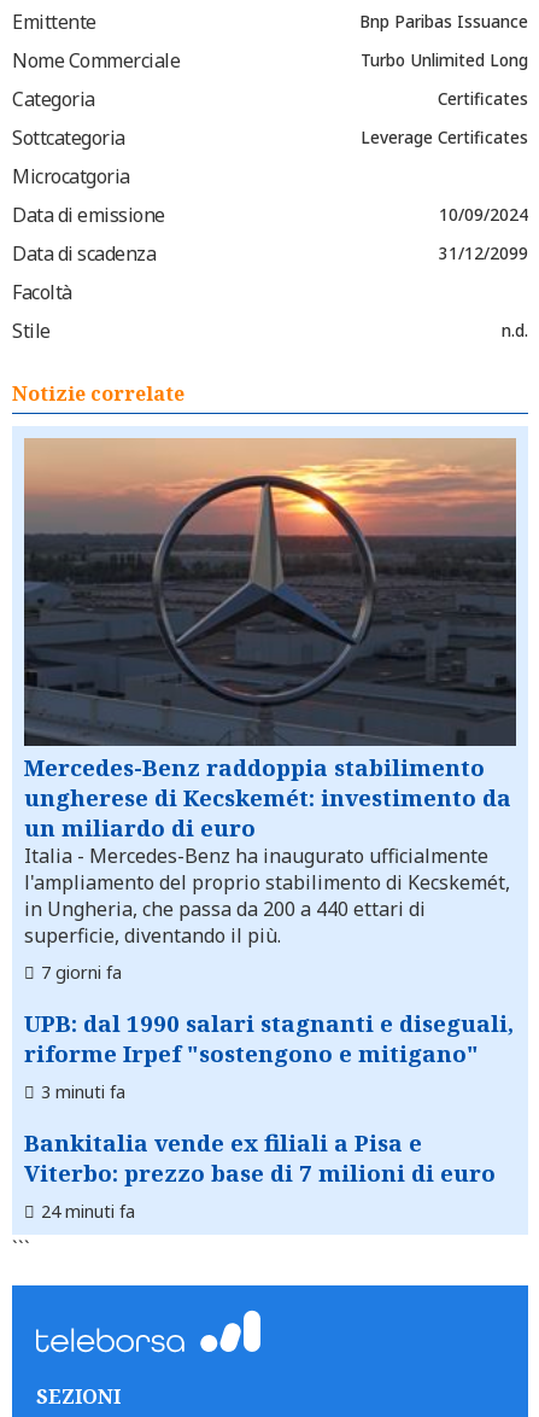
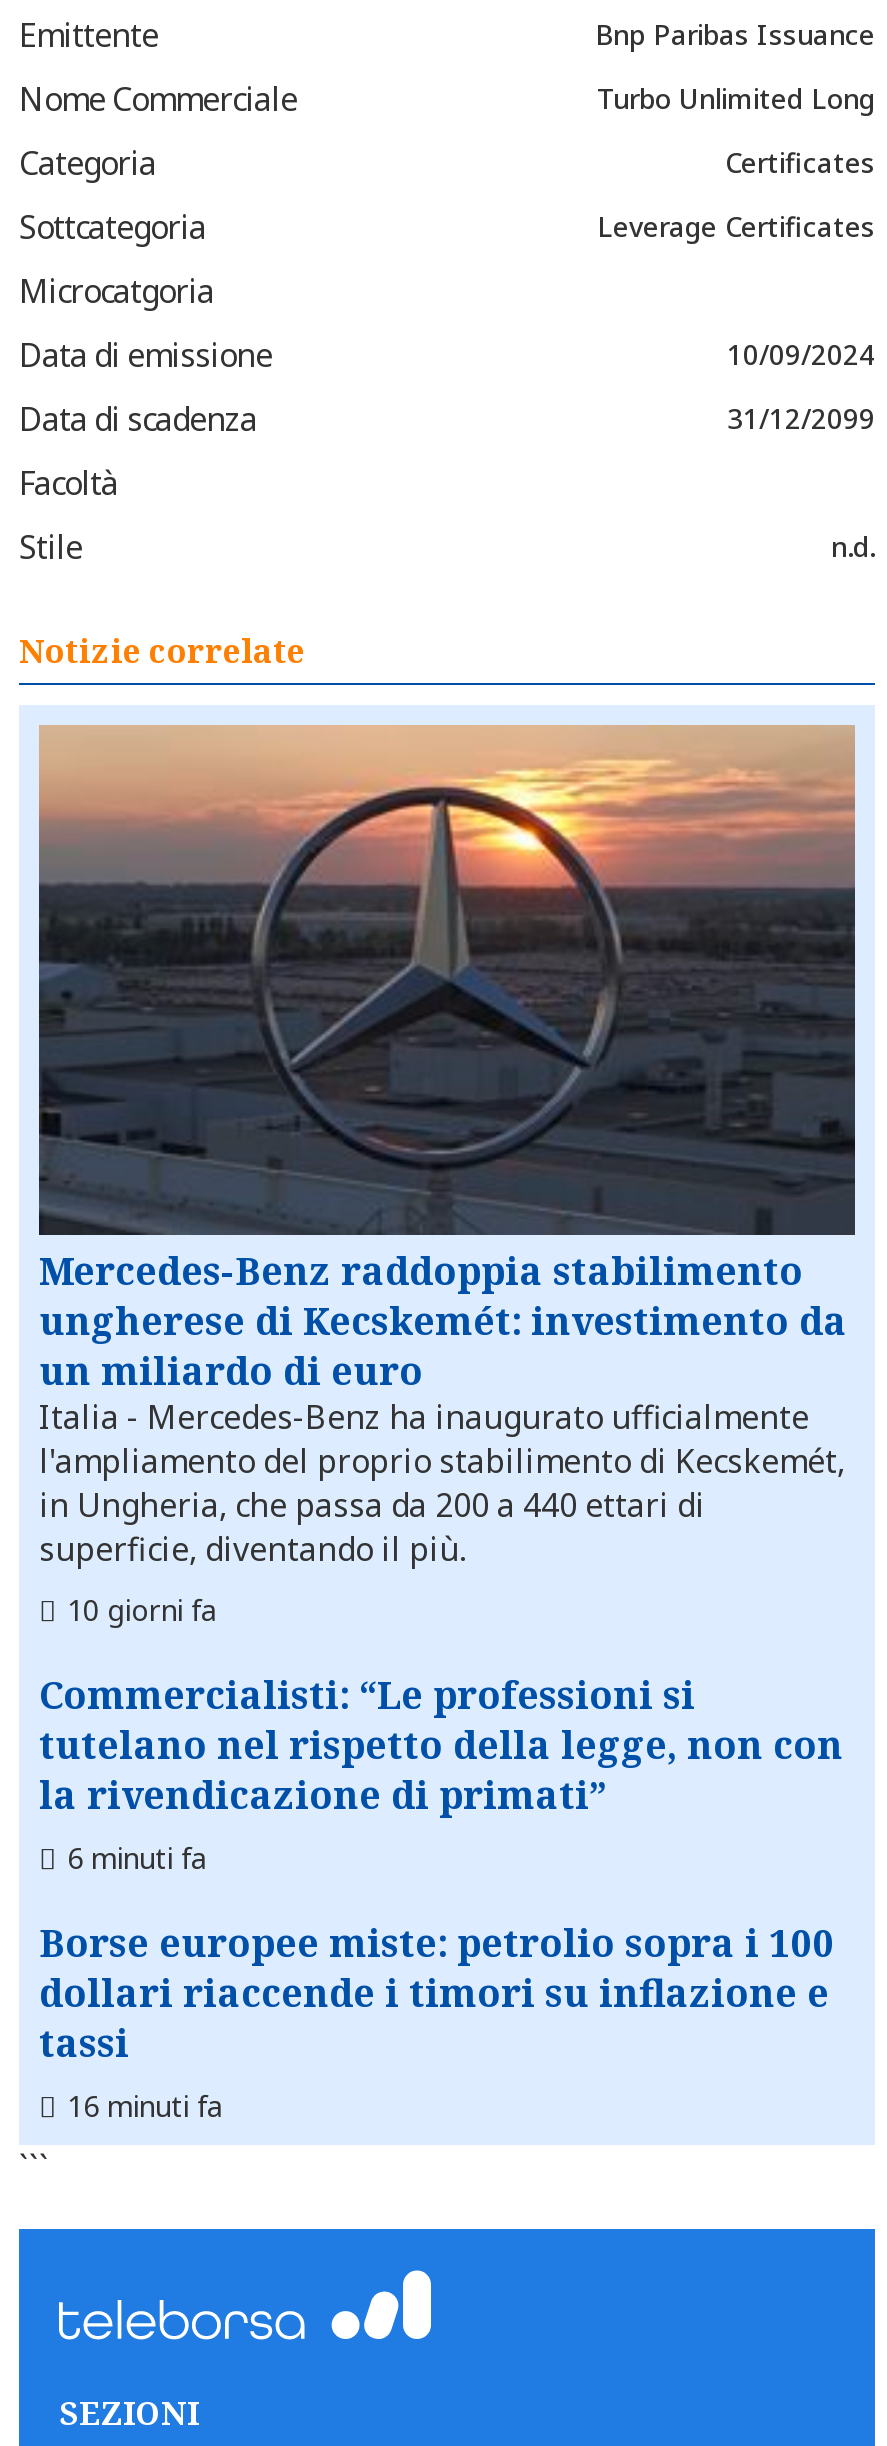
- 7 giorni fa
+ 10 giorni fa

- UPB: dal 1990 salari stagnanti e diseguali,
- riforme Irpef "sostengono e mitigano"
- 3 minuti fa
+ Commercialisti: “Le professioni si
+ tutelano nel rispetto della legge, non con
+ la rivendicazione di primati”
+ 6 minuti fa

- Bankitalia vende ex filiali a Pisa e
- Viterbo: prezzo base di 7 milioni di euro
- 24 minuti fa
+ Borse europee miste: petrolio sopra i 100
+ dollari riaccende i timori su inflazione e
+ tassi
+ 16 minuti fa
